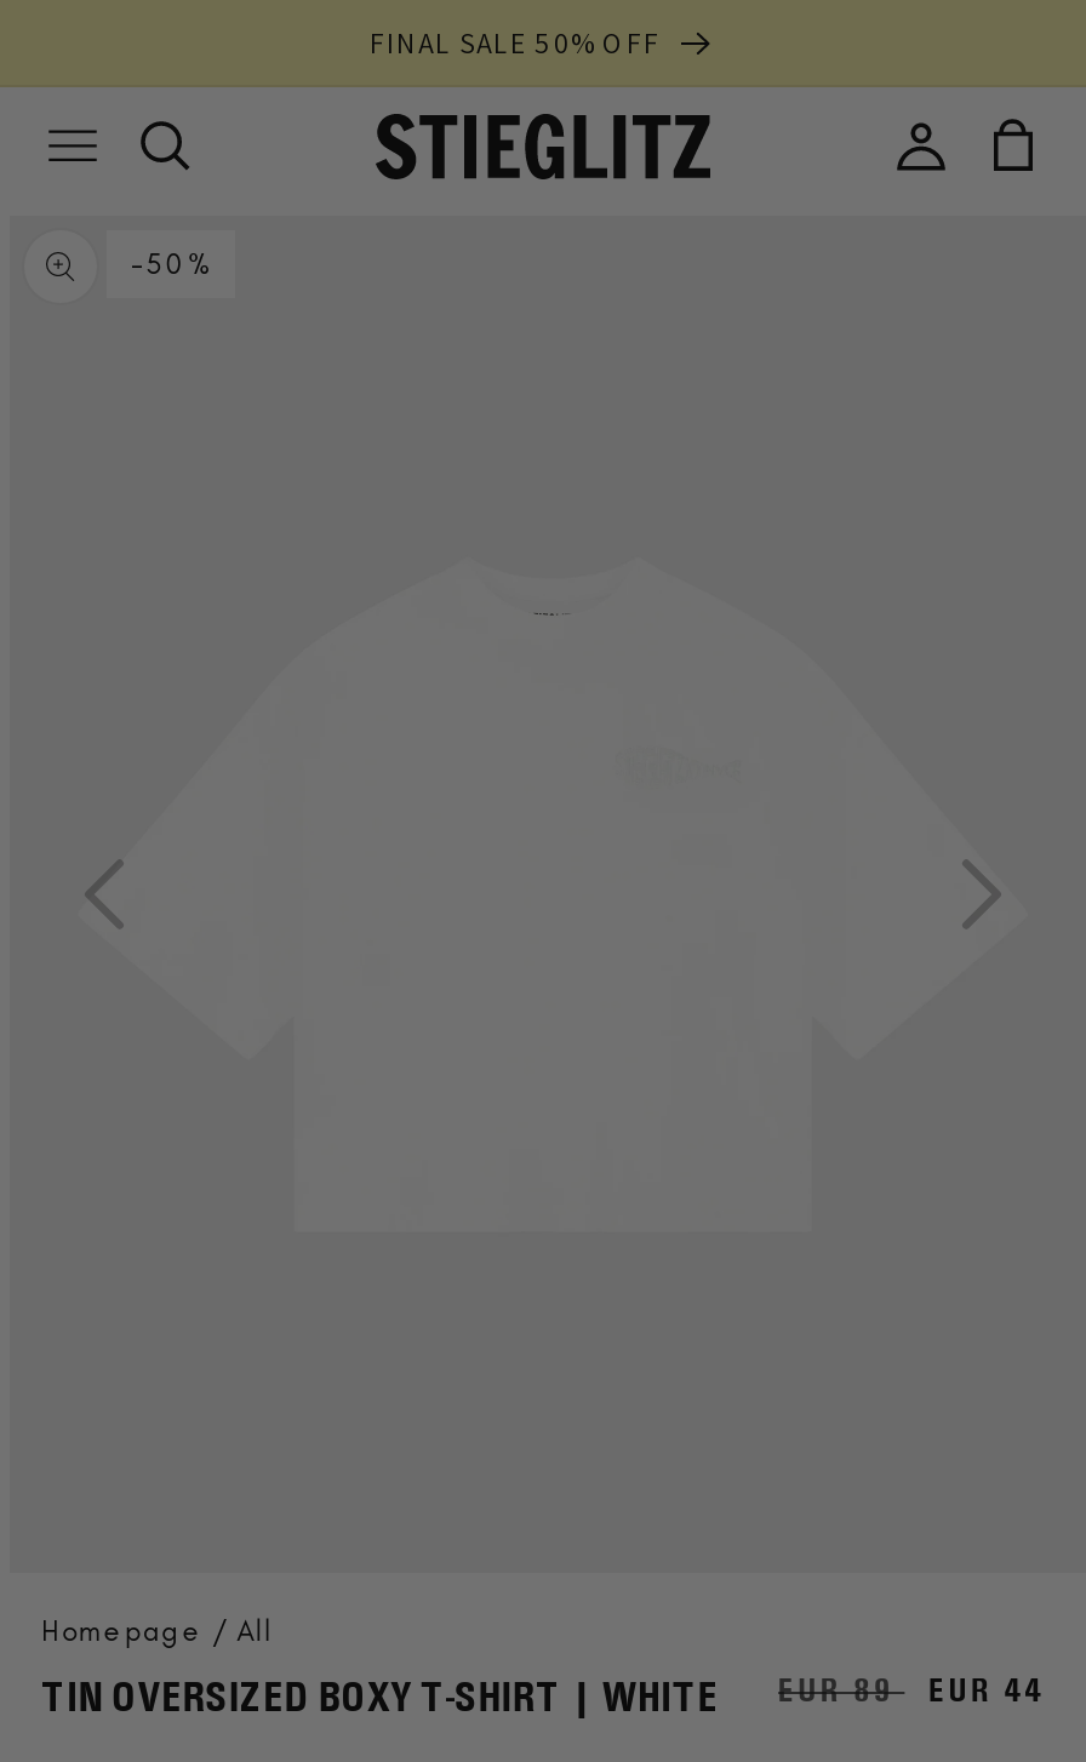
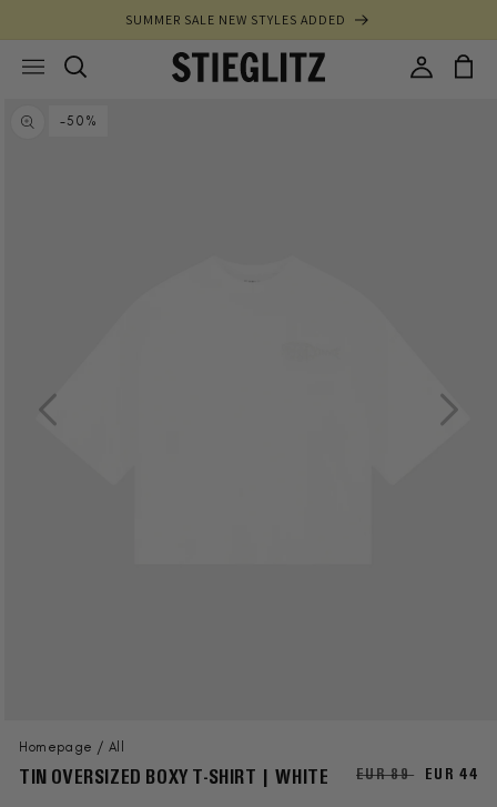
- FINAL SALE 50% OFF
+ SUMMER SALE NEW STYLES ADDED
